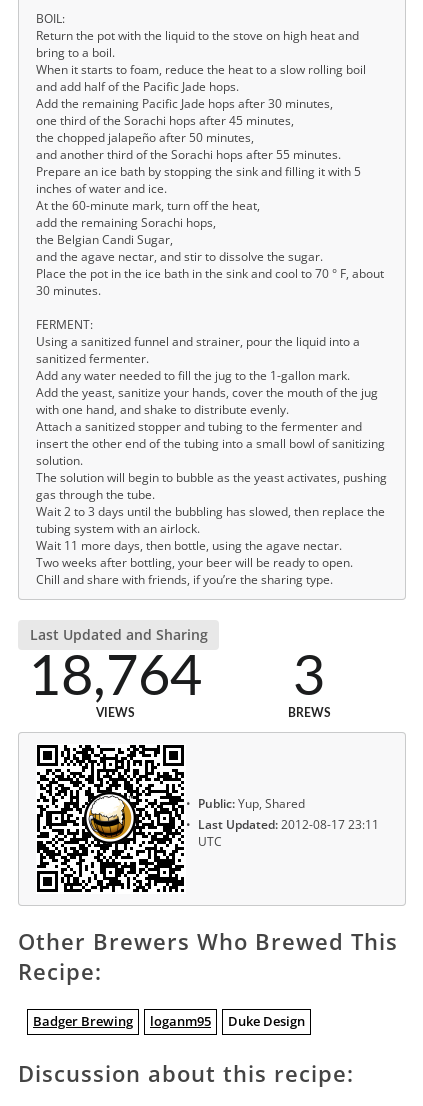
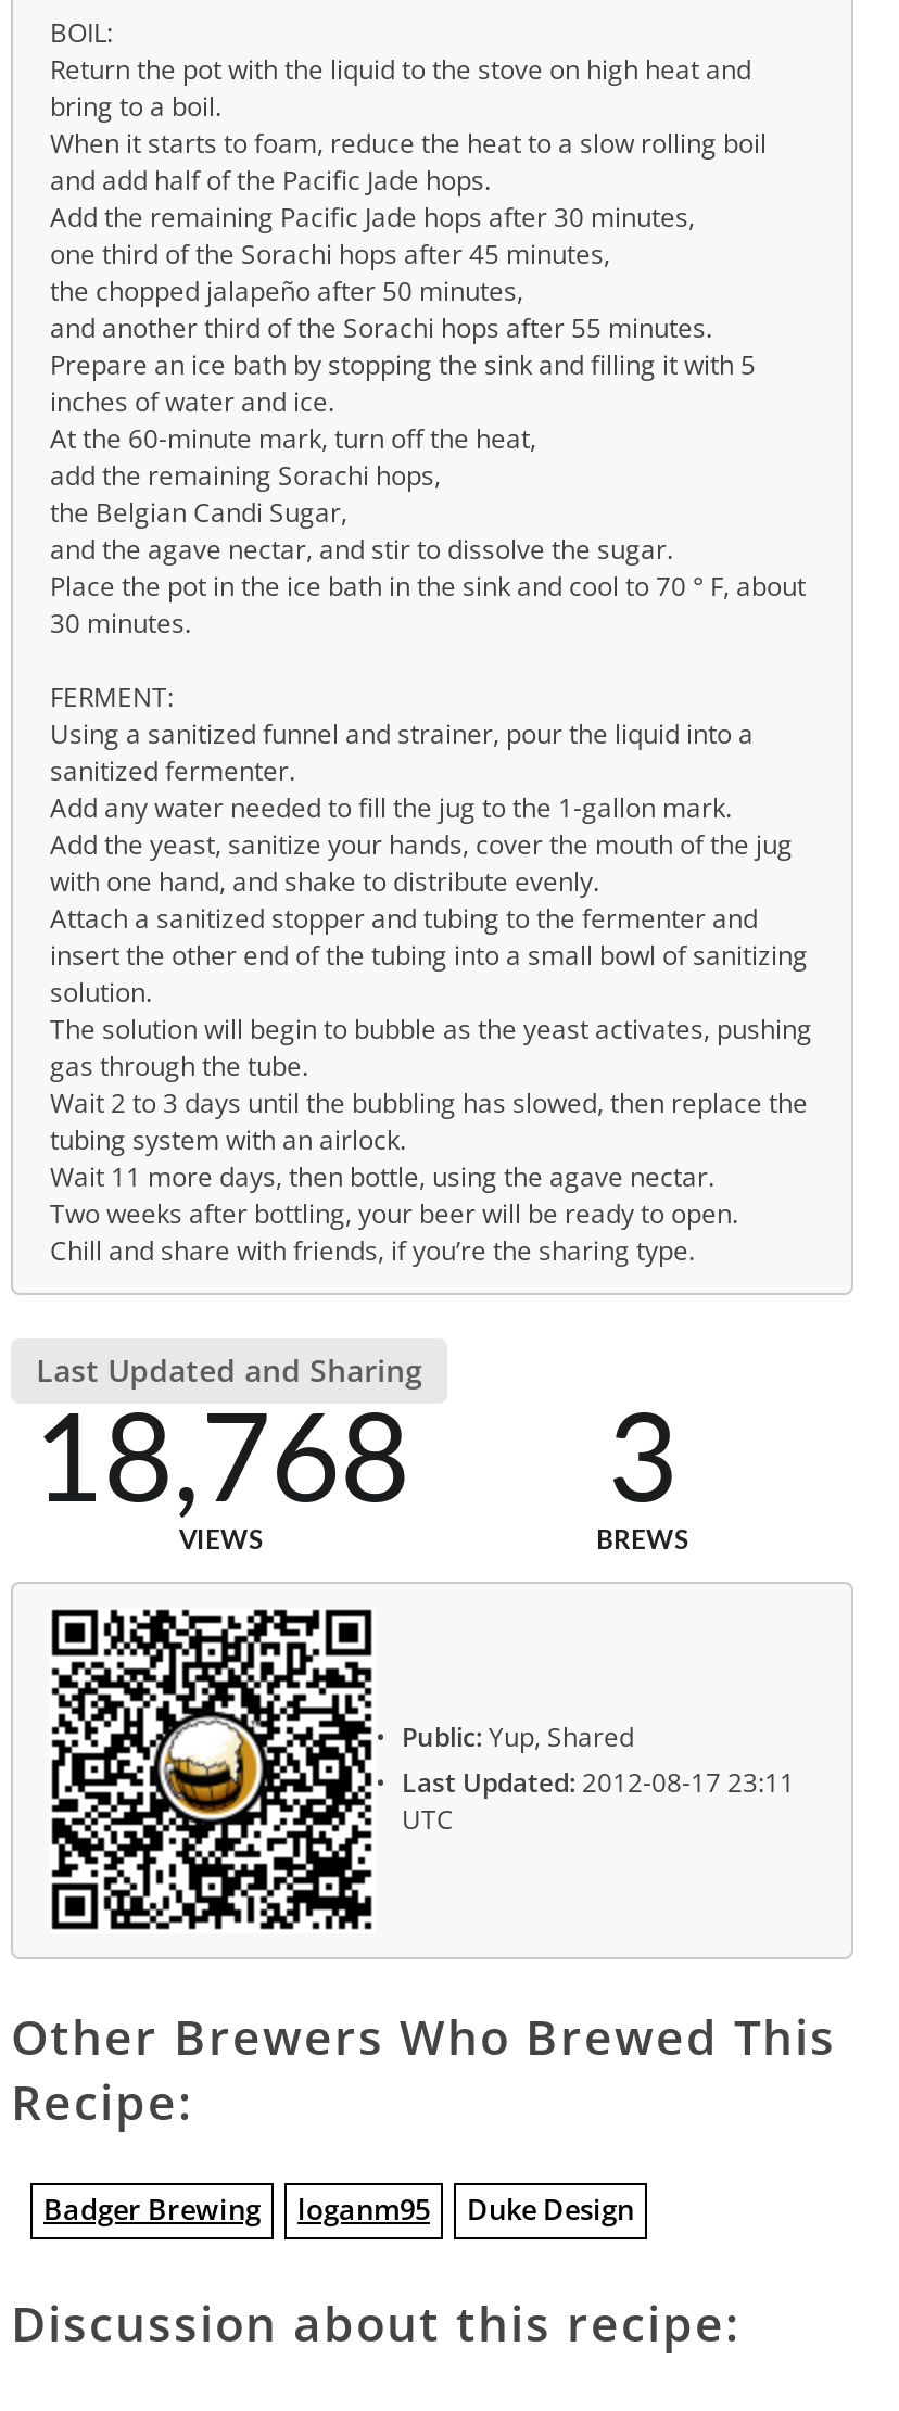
- 18,764 3
+ 18,768 3
